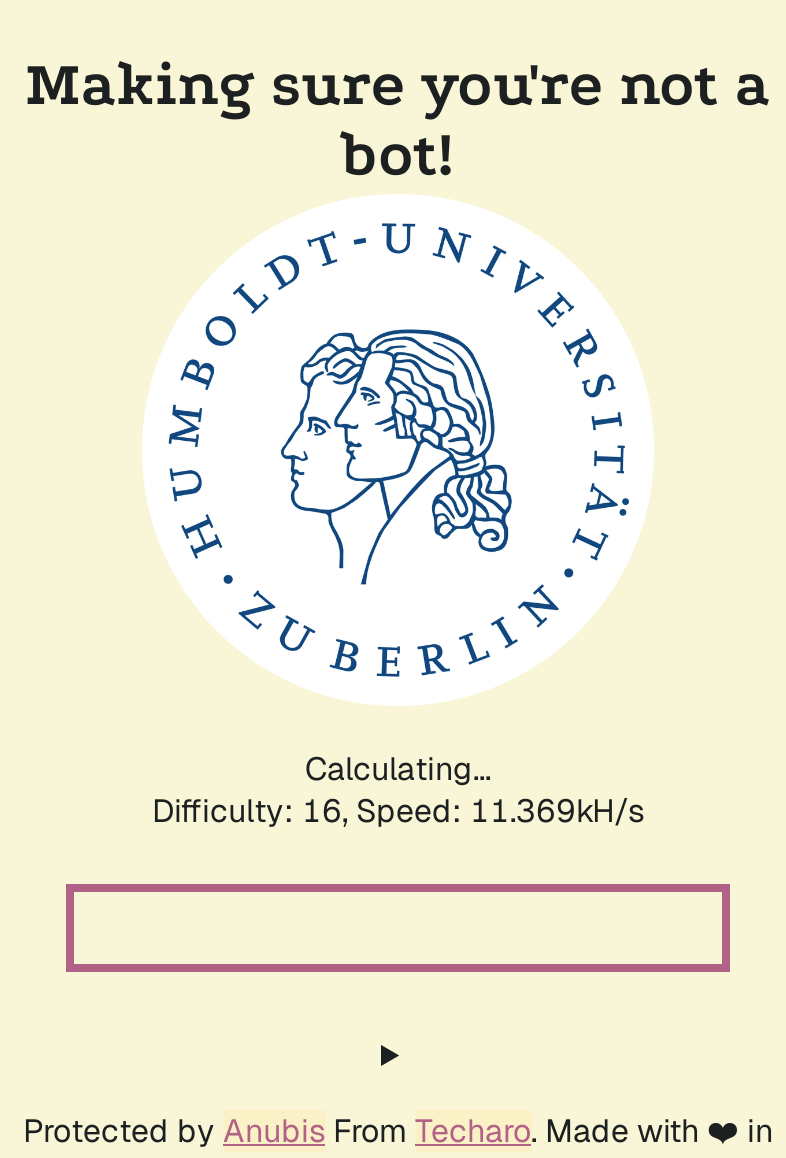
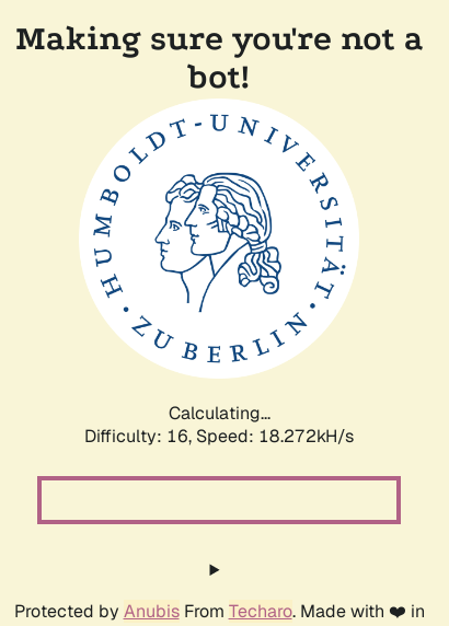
- Difficulty: 16, Speed: 11.369kH/s
+ Difficulty: 16, Speed: 18.272kH/s
